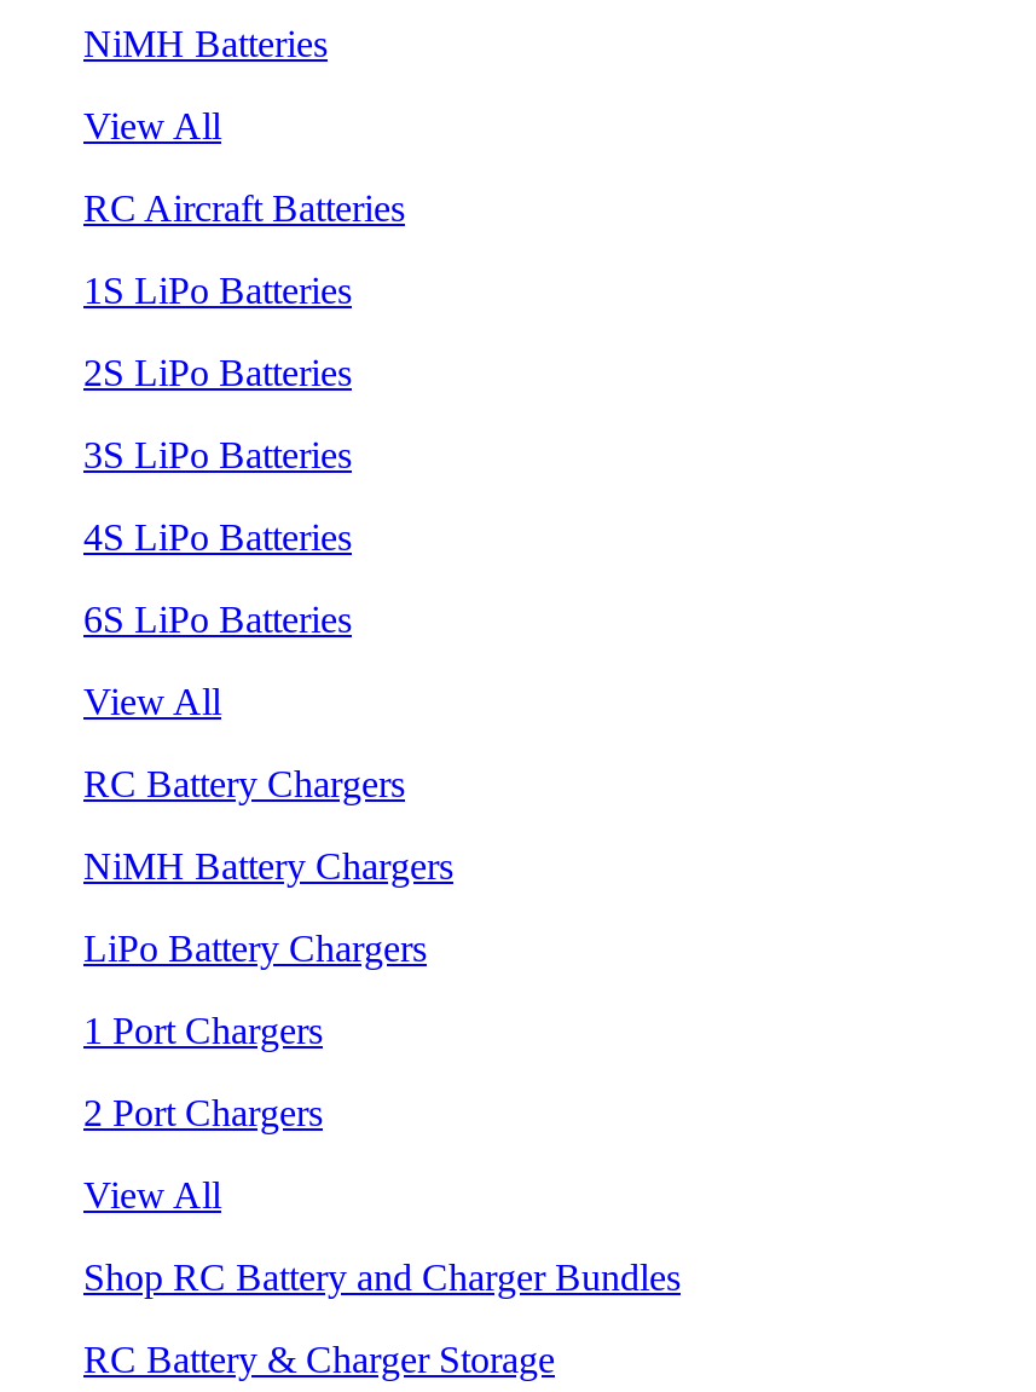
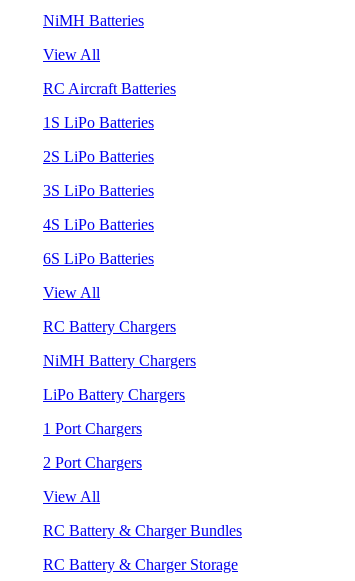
- Shop RC Battery and Charger Bundles
+ RC Battery & Charger Bundles
